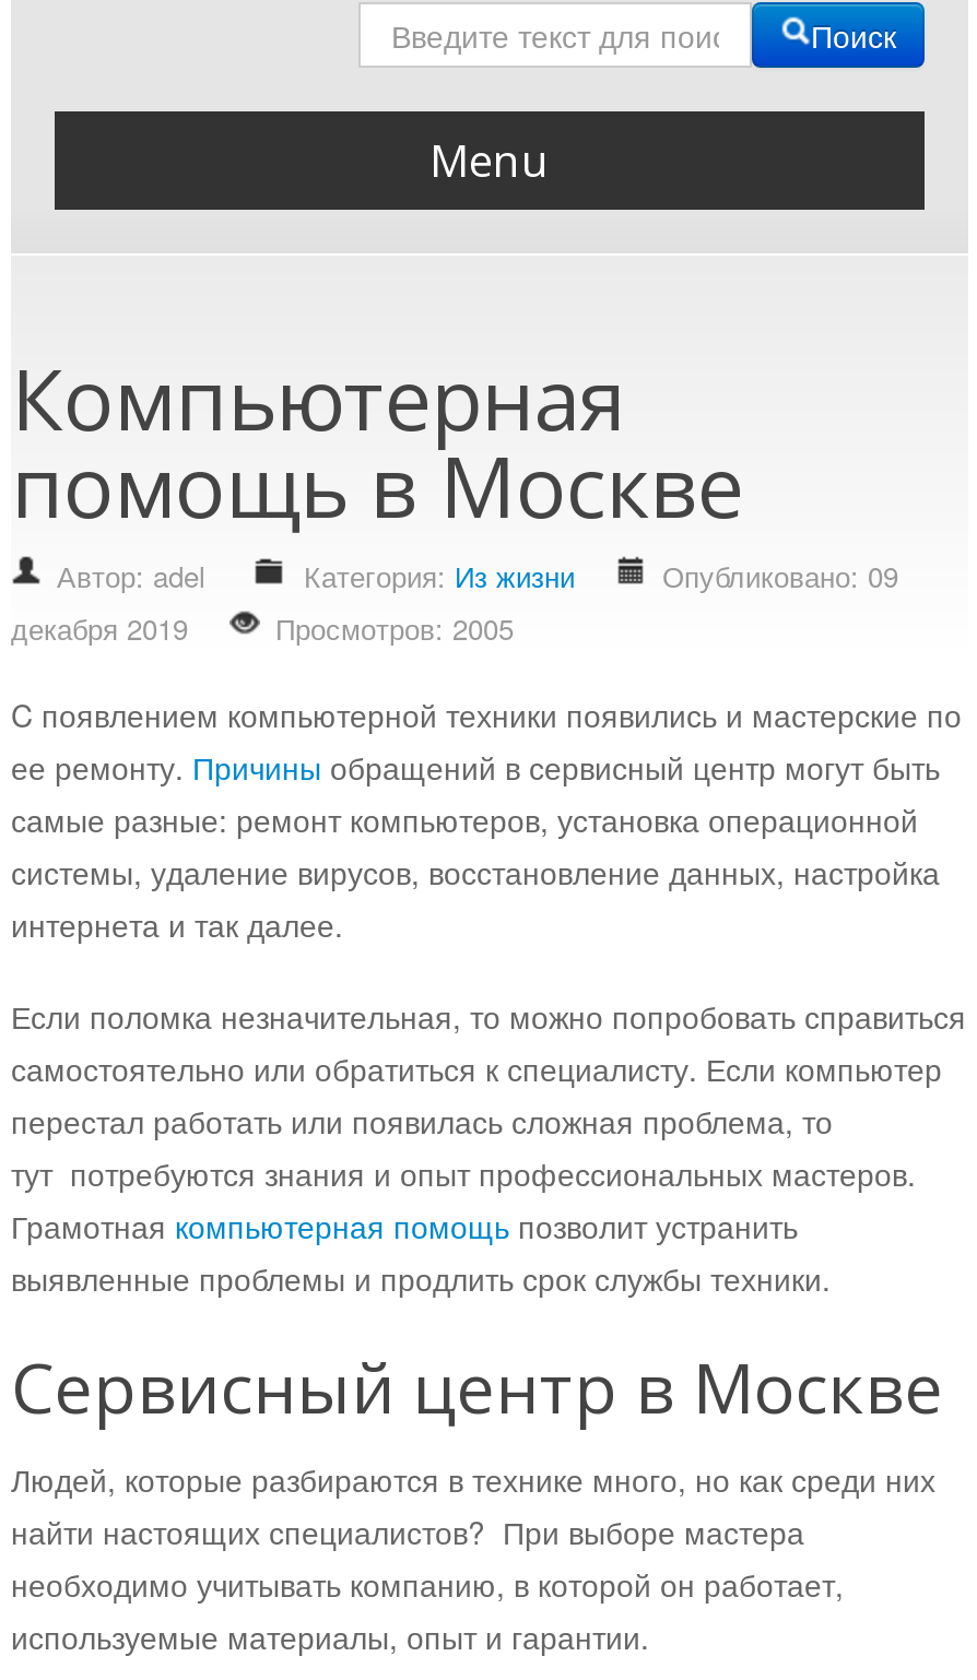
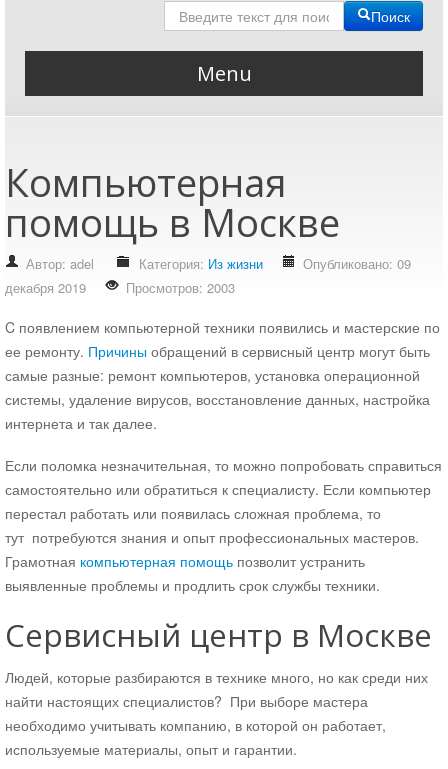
- декабря 2019 Просмотров: 2005
+ декабря 2019 Просмотров: 2003
